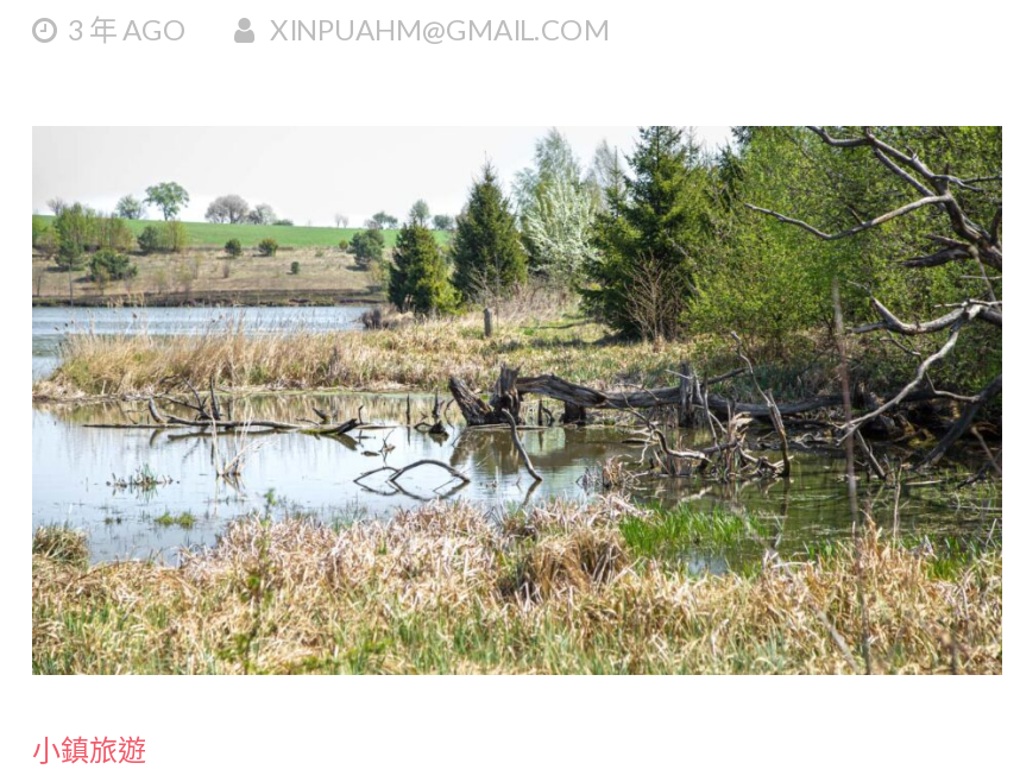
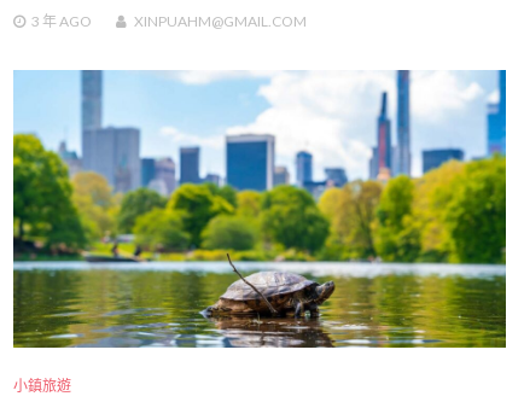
- [image]
+ [image]
